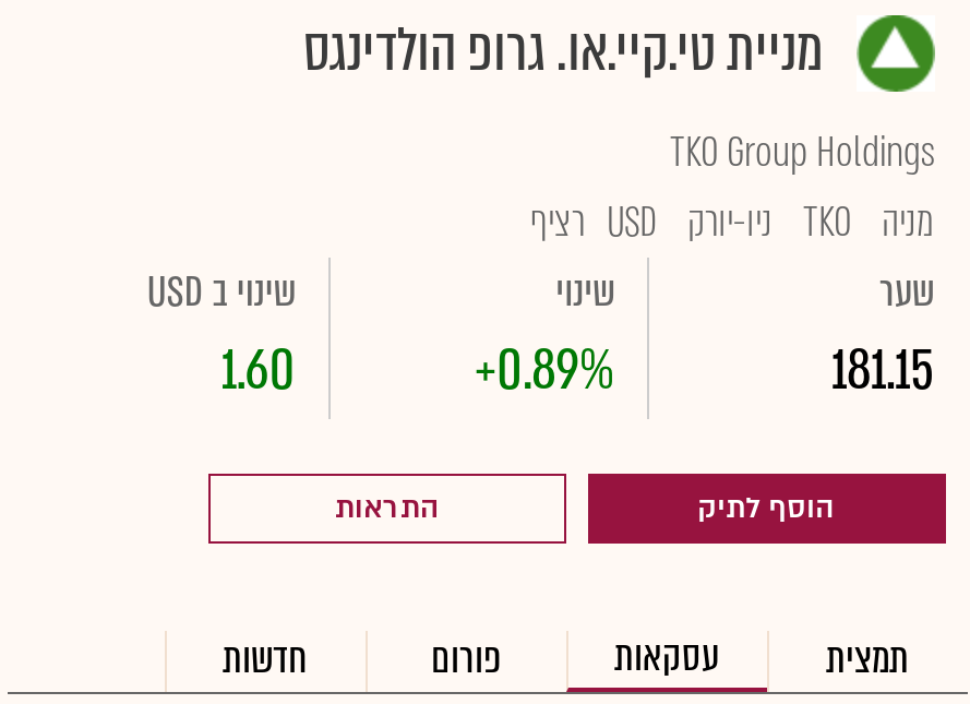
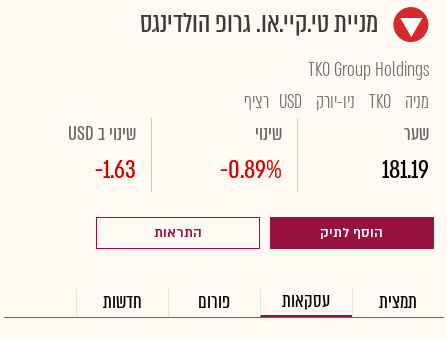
- [image]
+ [image]

- 1.60
+ -1.63

- +0.89%
+ -0.89%

- 181.15
+ 181.19
